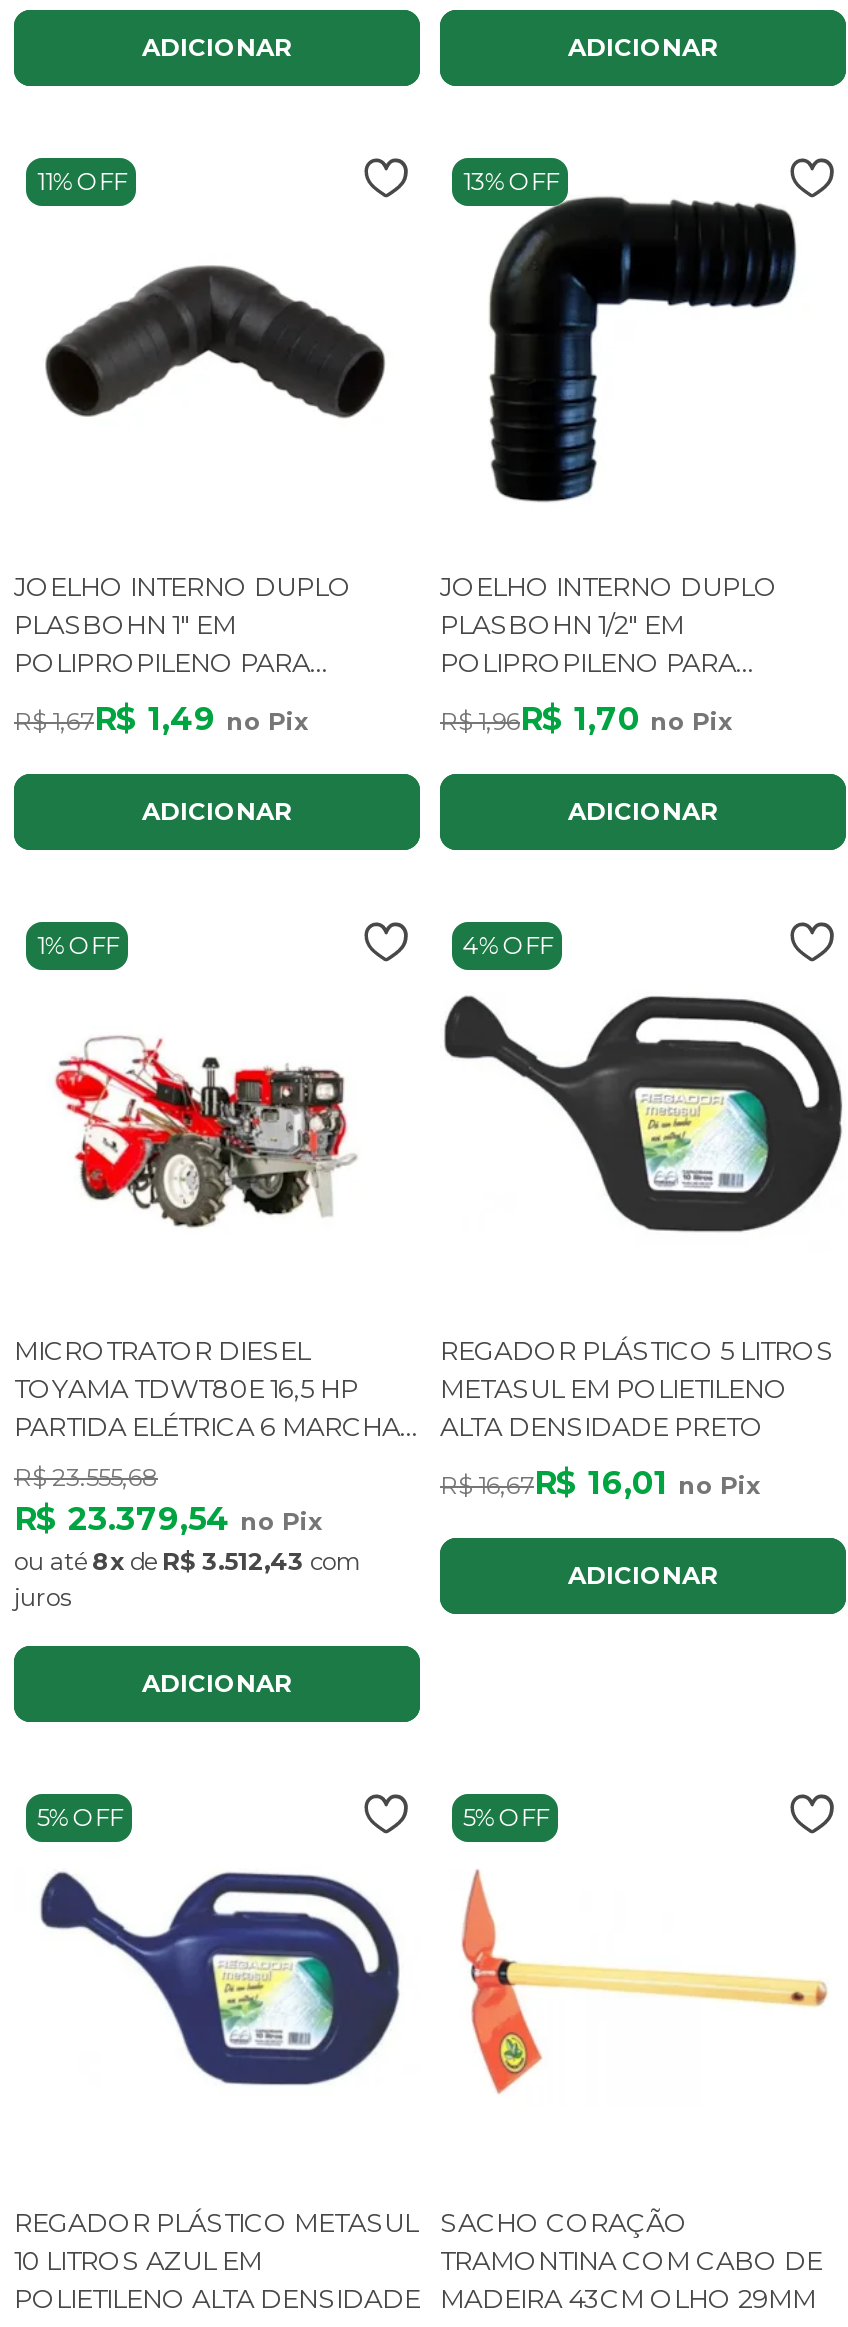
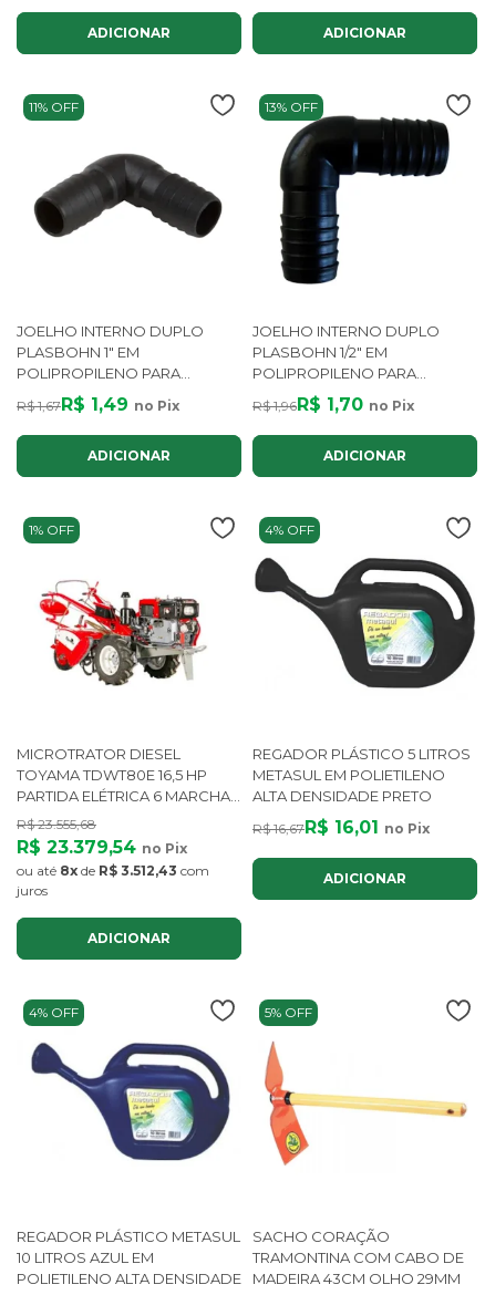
- 5% OFF
+ 4% OFF
